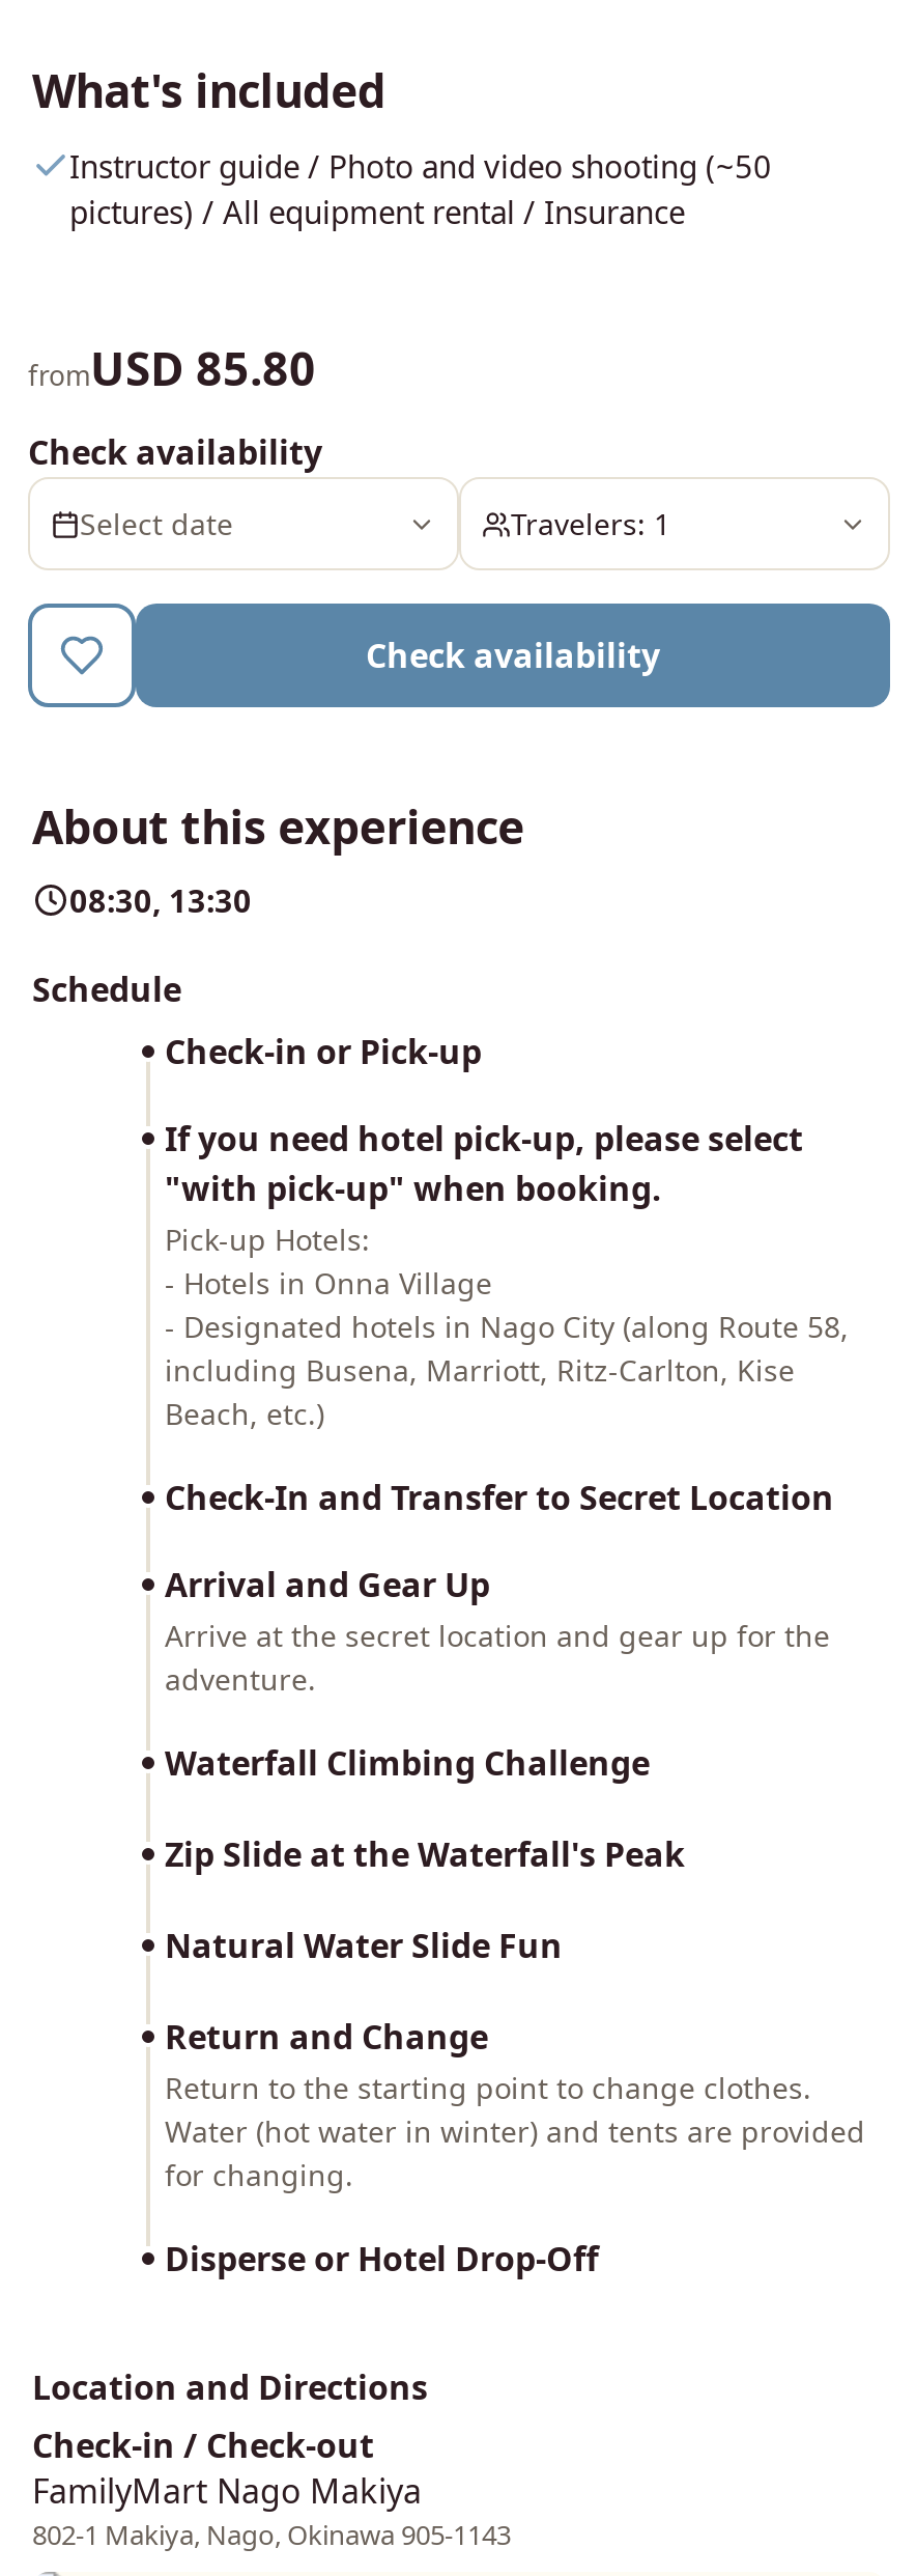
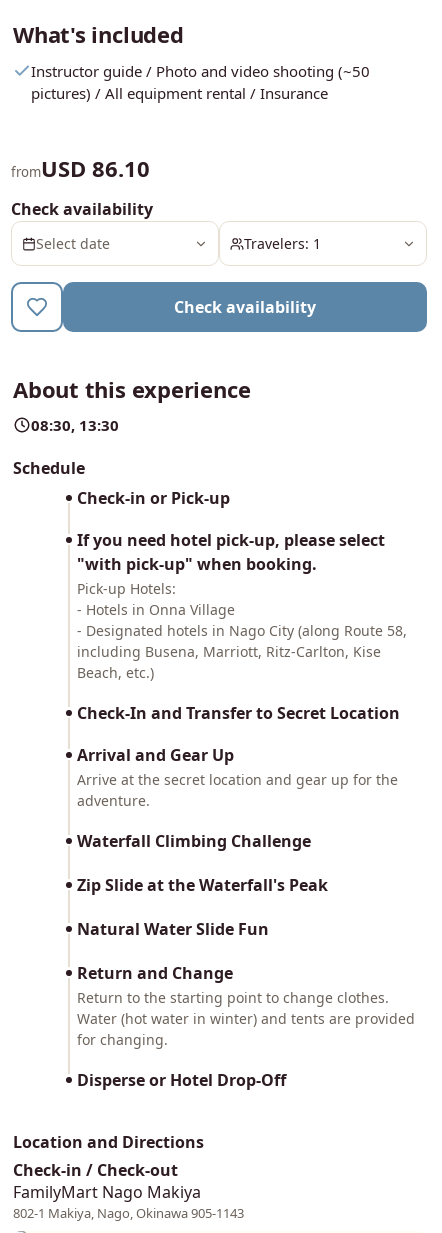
- fromUSD 85.80
+ fromUSD 86.10
